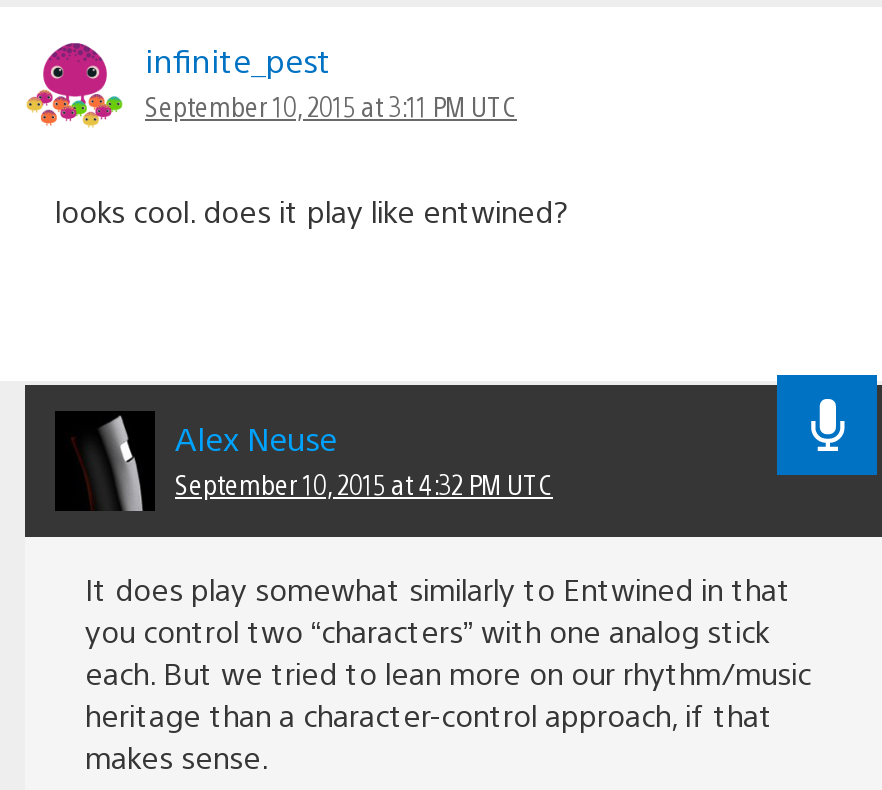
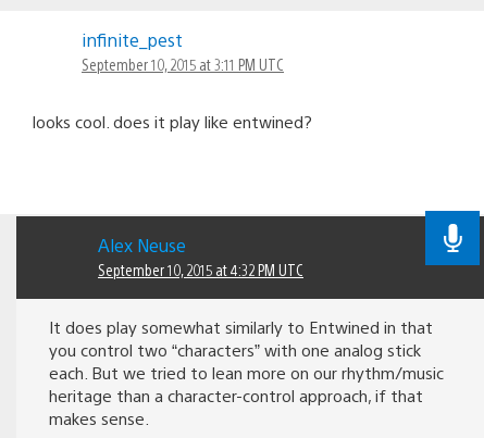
- [image]

- [image]
